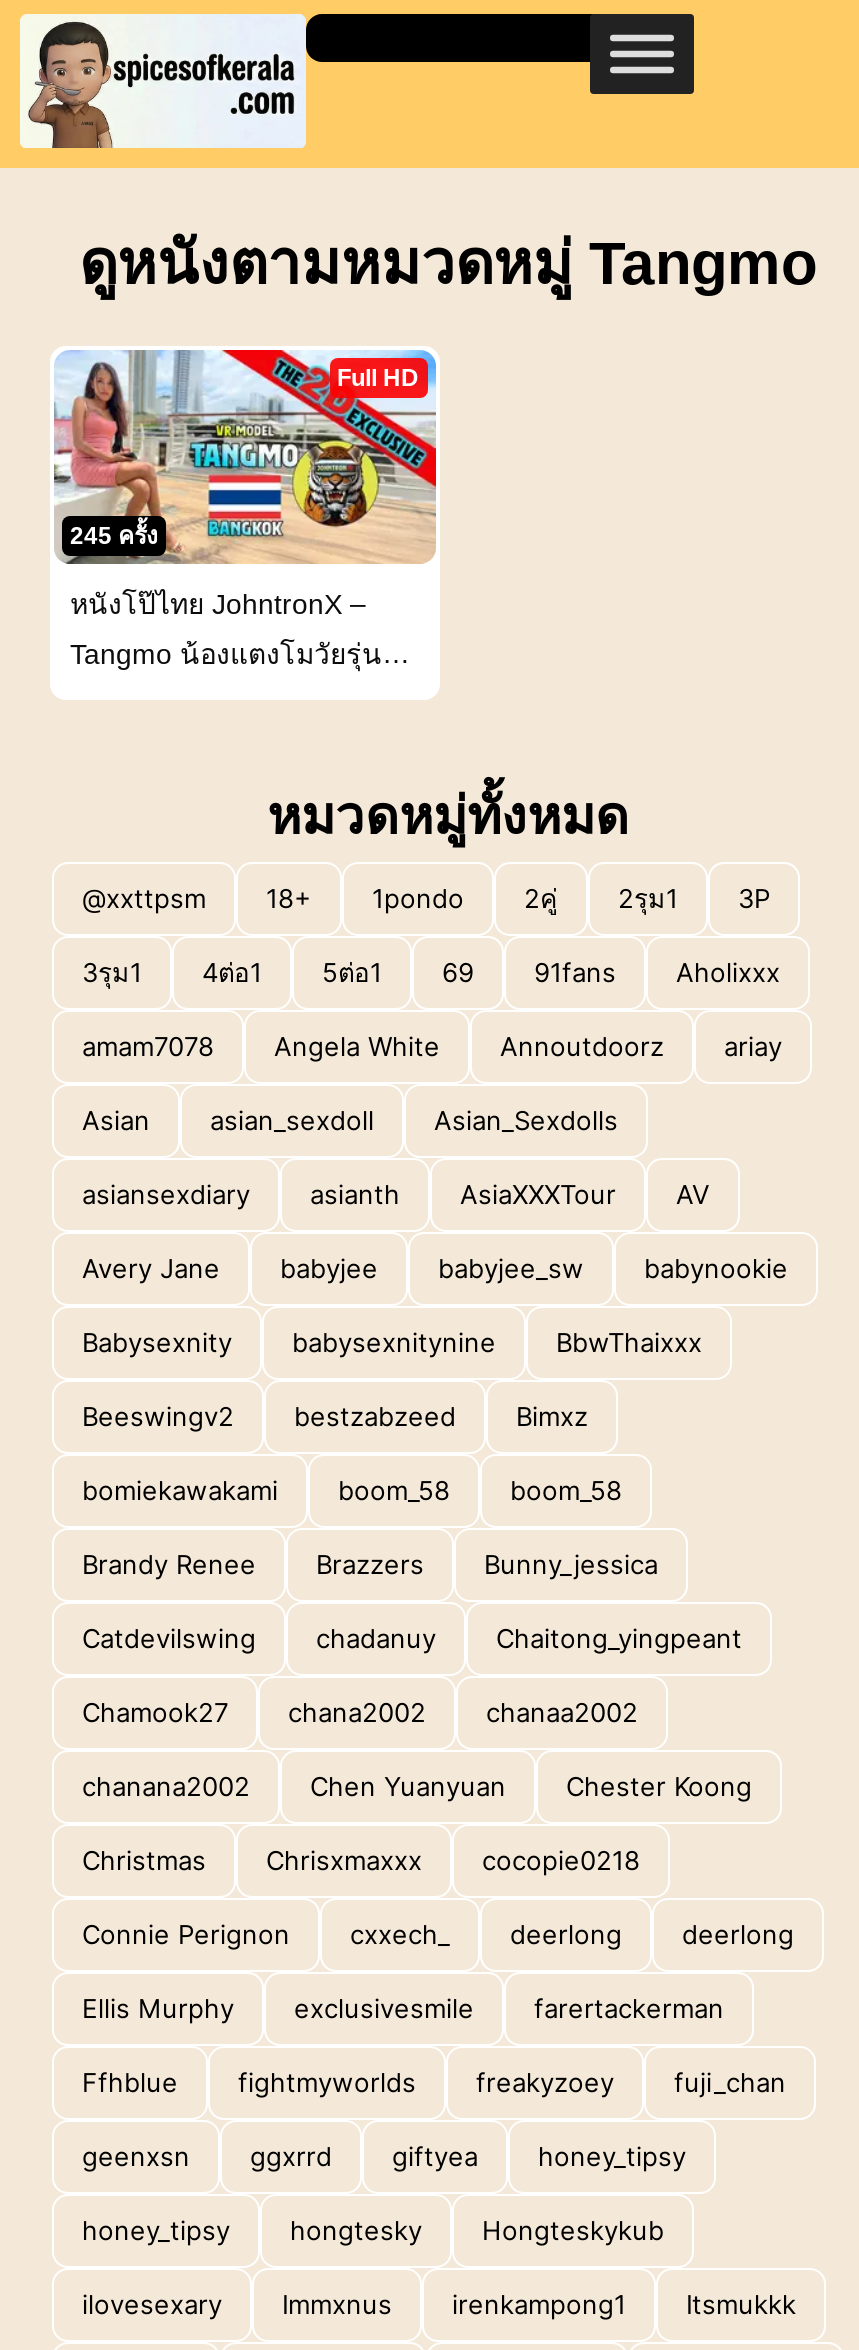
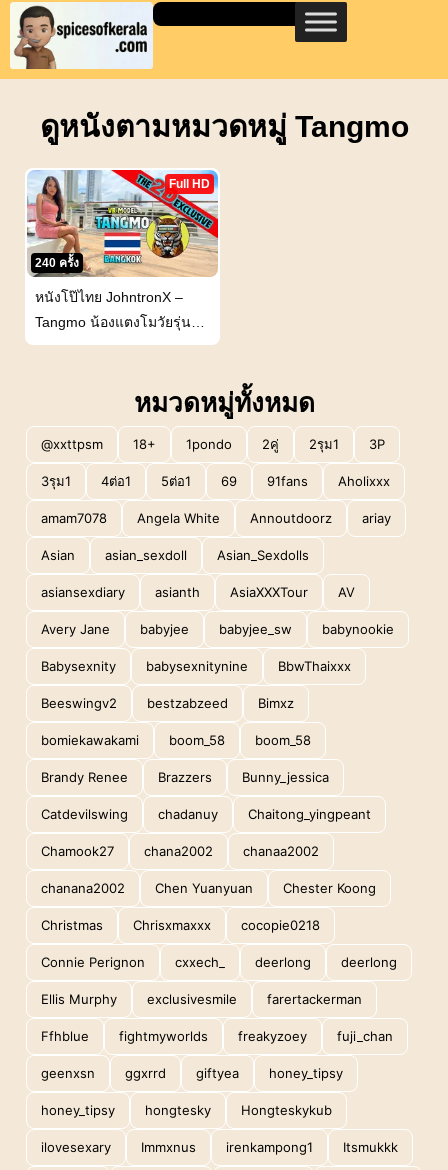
- 245 ครั้ง
+ 240 ครั้ง
